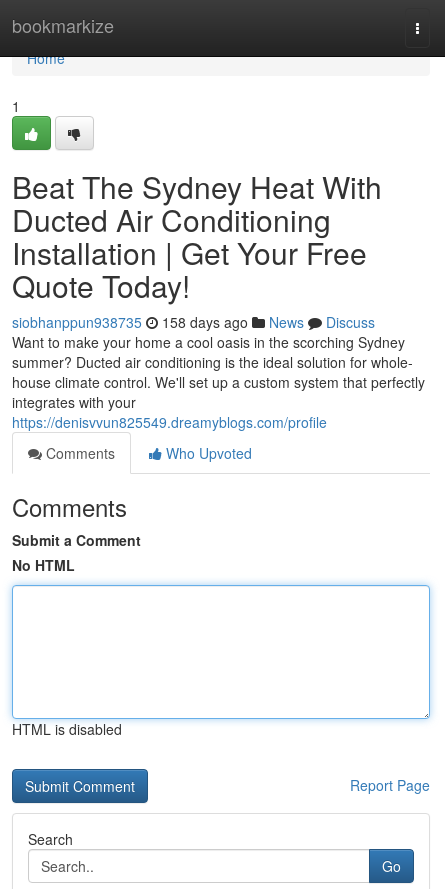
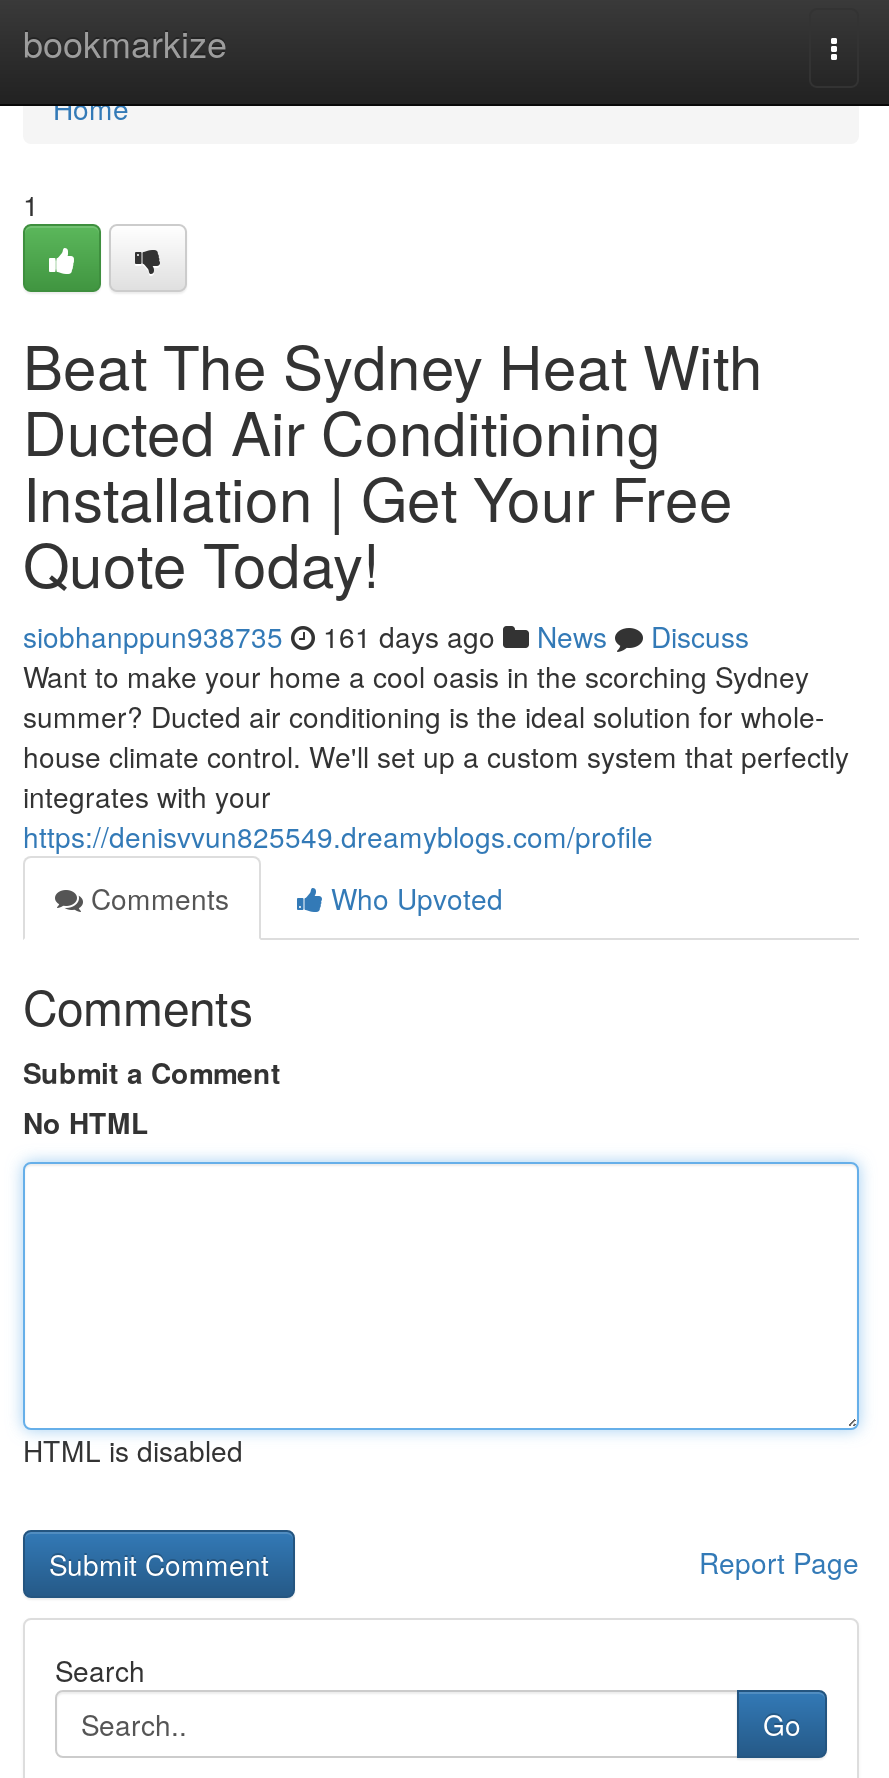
- siobhanppun938735 158 days ago News Discuss
+ siobhanppun938735 161 days ago News Discuss
